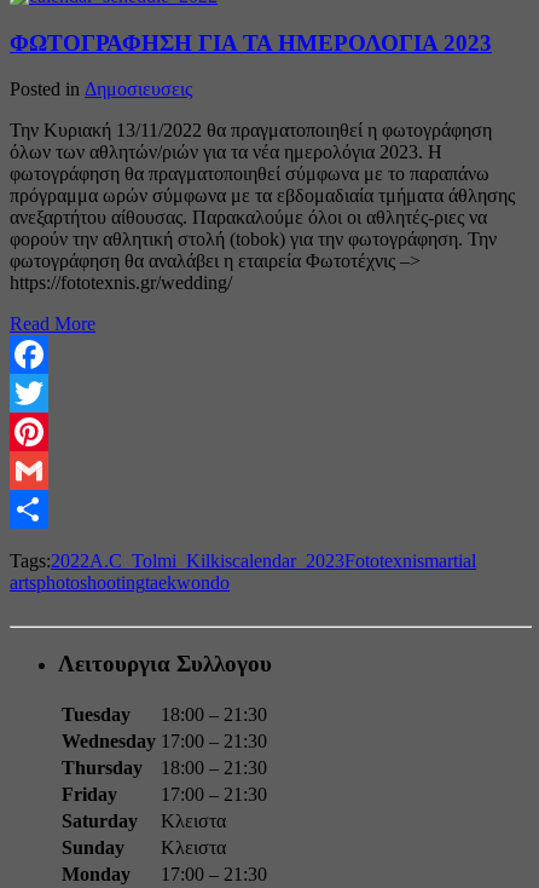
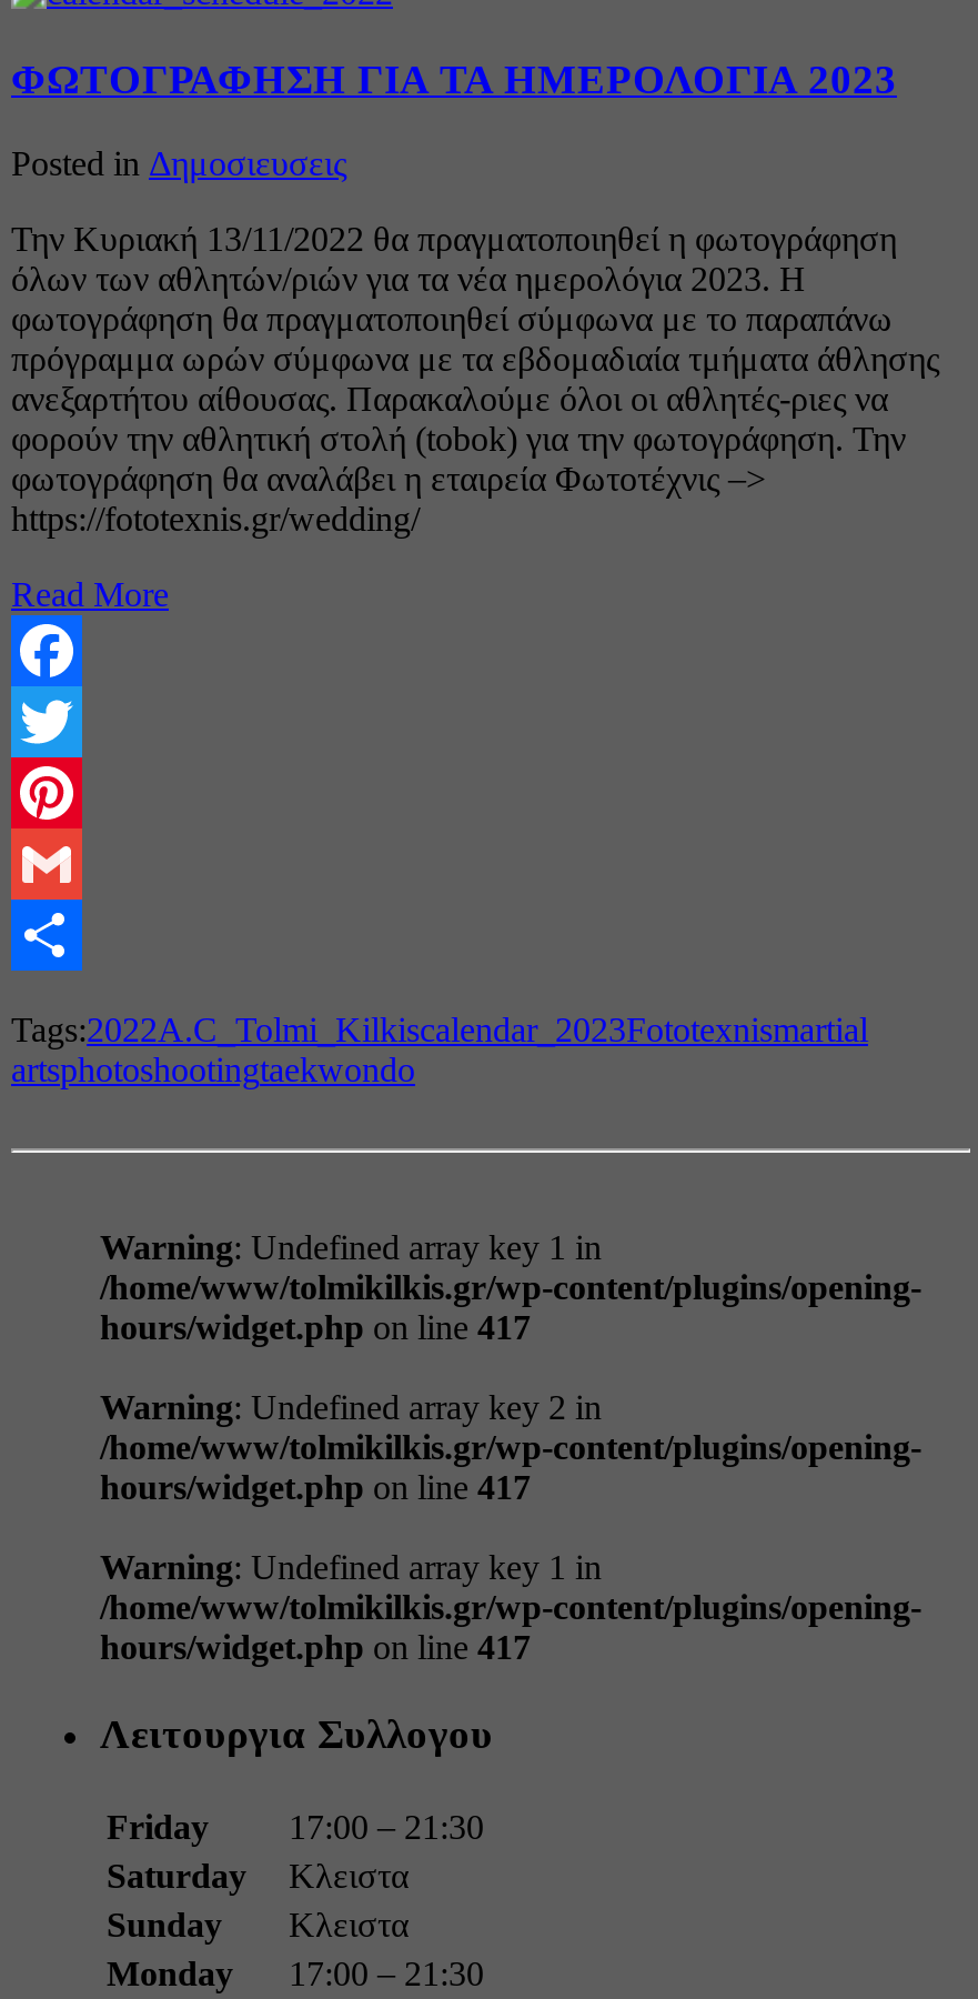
+ Warning: Undefined array key 1 in
+ /home/www/tolmikilkis.gr/wp-content/plugins/opening-
+ hours/widget.php on line 417
+ Warning: Undefined array key 2 in
+ /home/www/tolmikilkis.gr/wp-content/plugins/opening-
+ hours/widget.php on line 417
+ Warning: Undefined array key 1 in
+ /home/www/tolmikilkis.gr/wp-content/plugins/opening-
+ hours/widget.php on line 417

moved down: Λειτουργια Συλλογου

- Tuesday
- 18:00 – 21:30
- Wednesday 17:00 – 21:30
- Thursday
- 18:00 – 21:30
